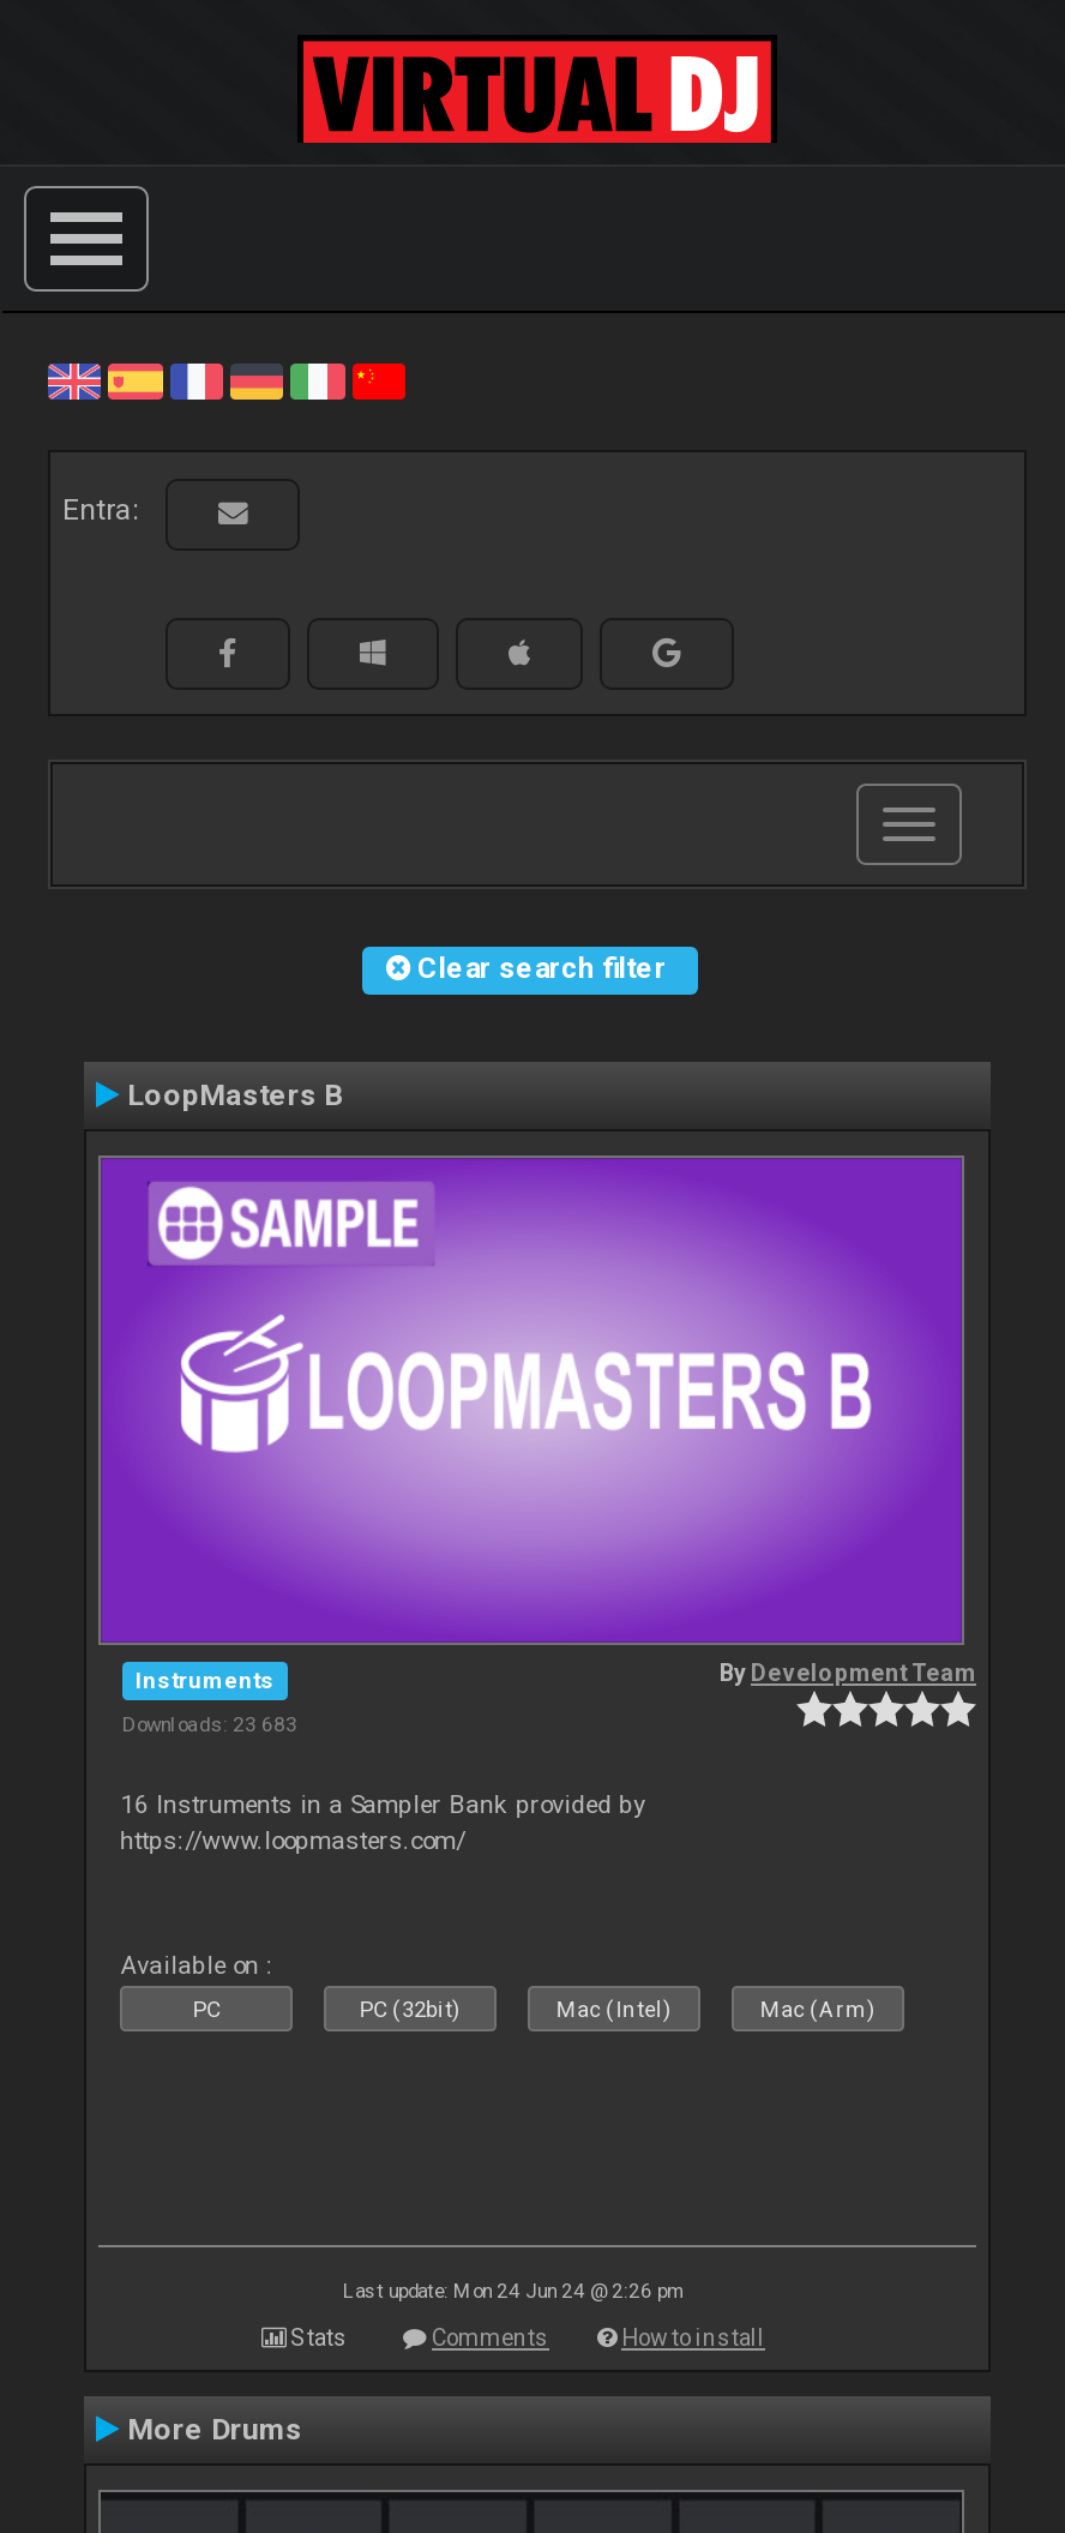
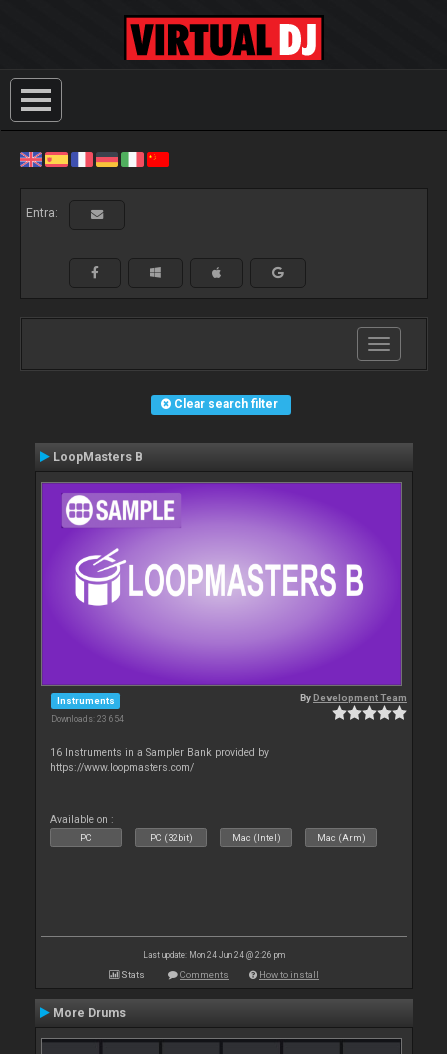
- Downloads: 23 683
+ Downloads: 23 654
